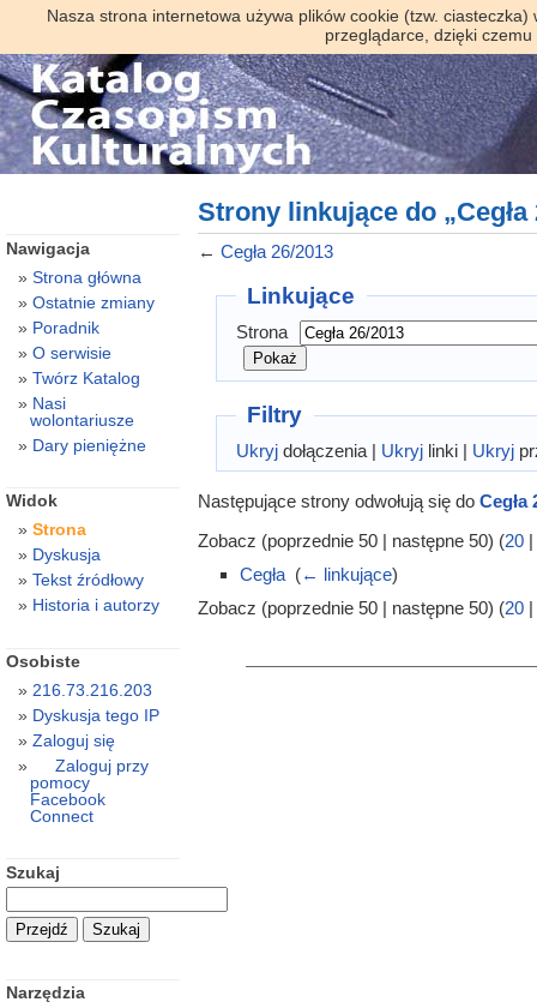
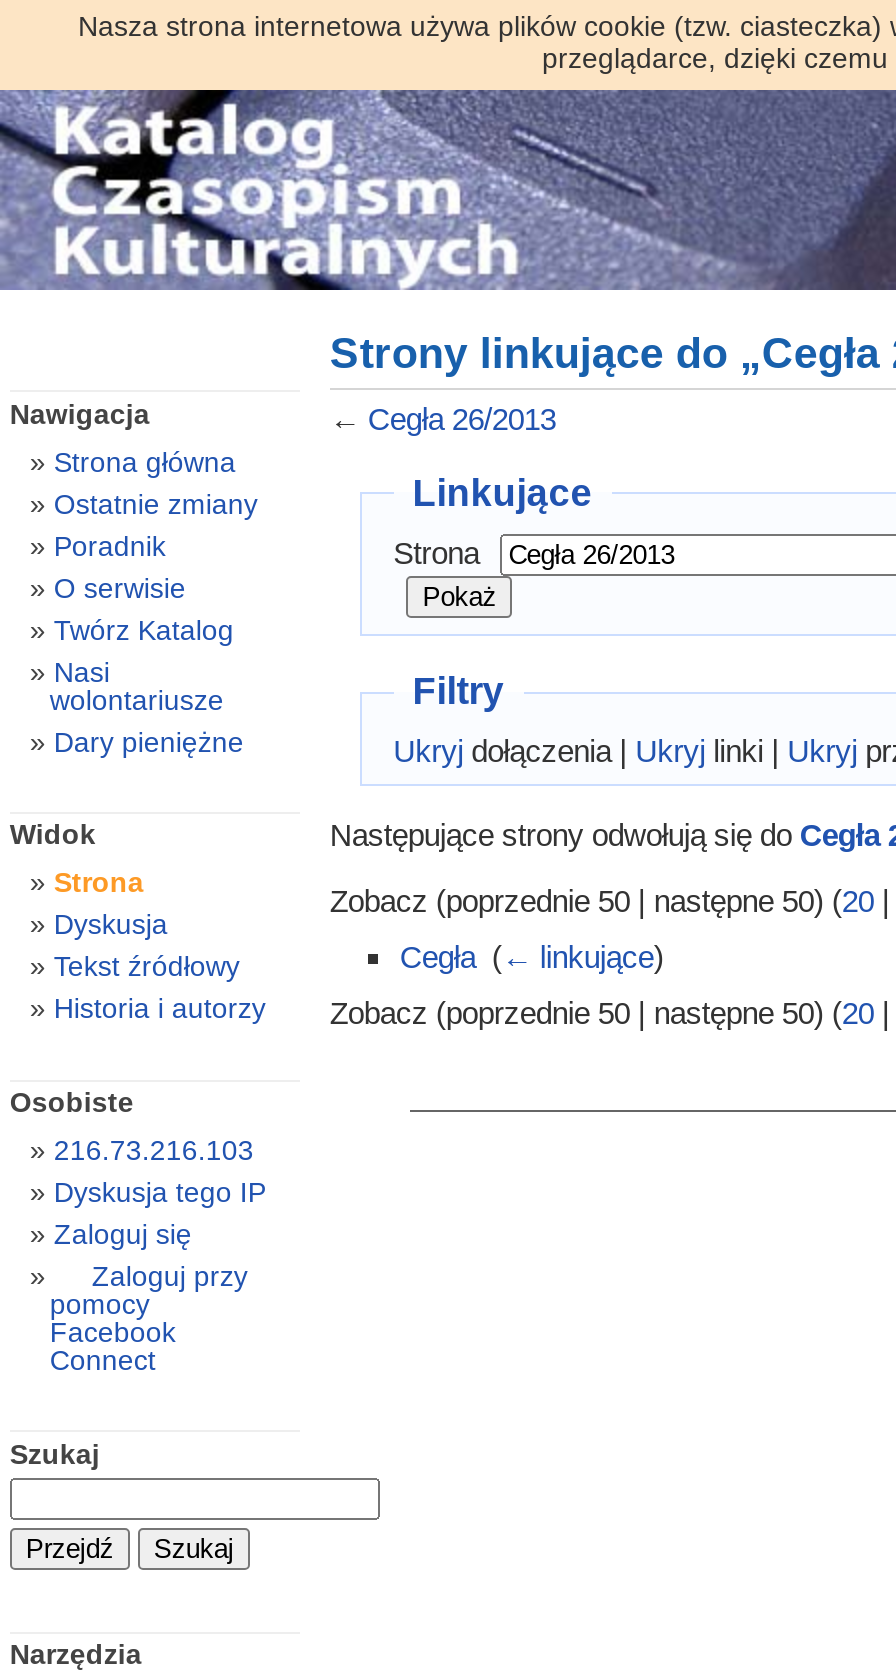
- 216.73.216.203
+ 216.73.216.103
